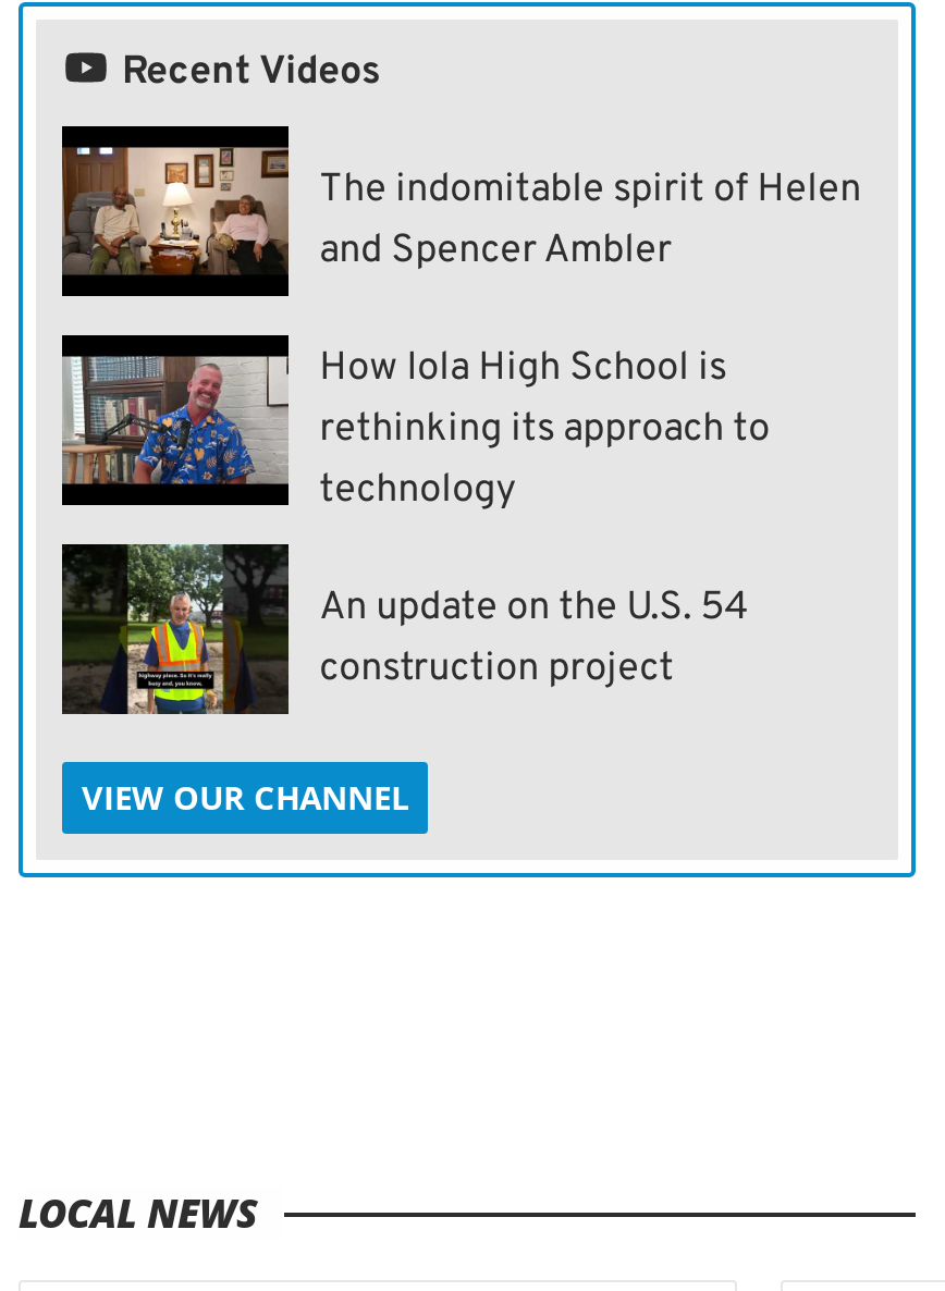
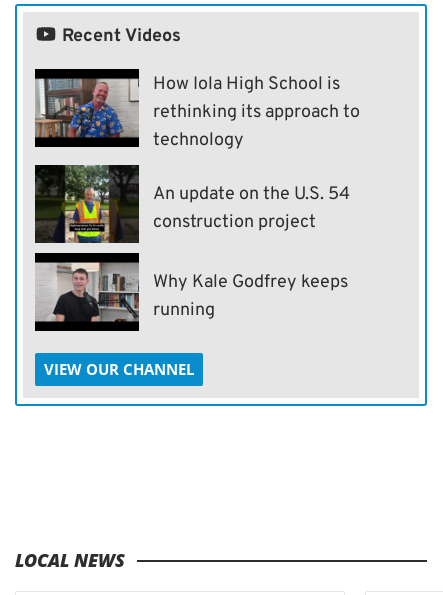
- [image]
- The indomitable spirit of Helen
- and Spencer Ambler

moved up: [image] | How Iola High School is | rethinking its approach to | technology | An update on the U.S. 54 | construction project

+ [image]
+ Why Kale Godfrey keeps
+ running
